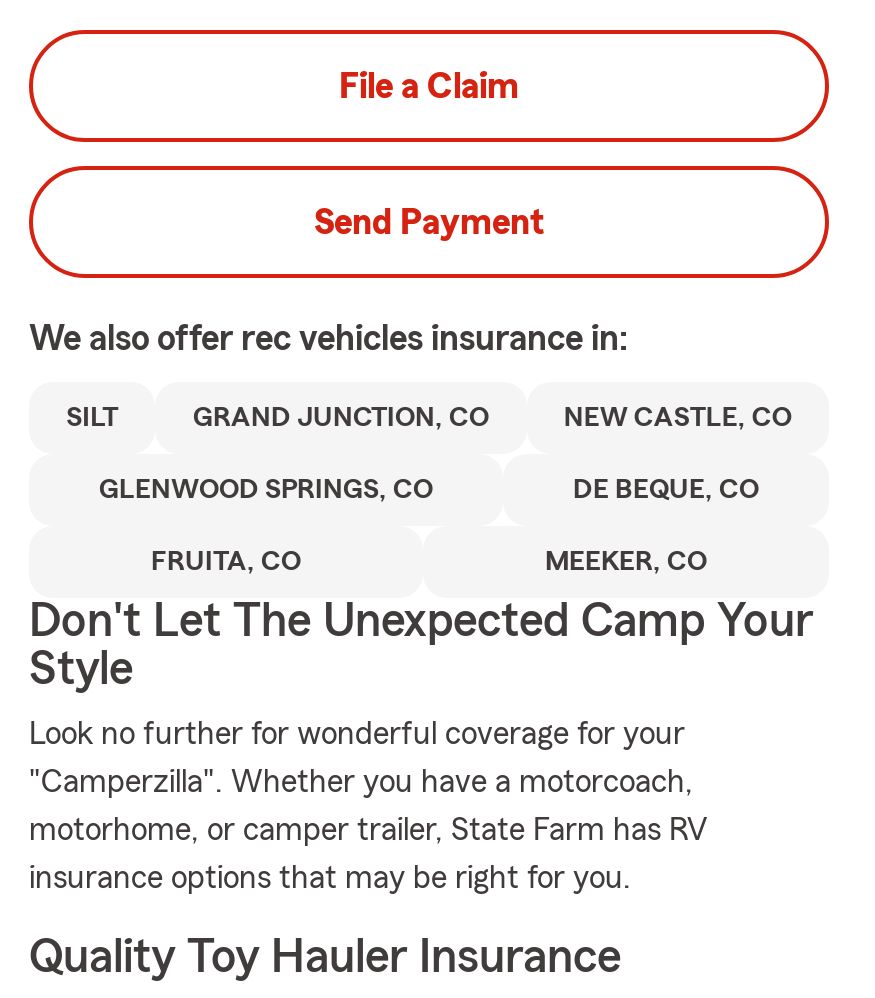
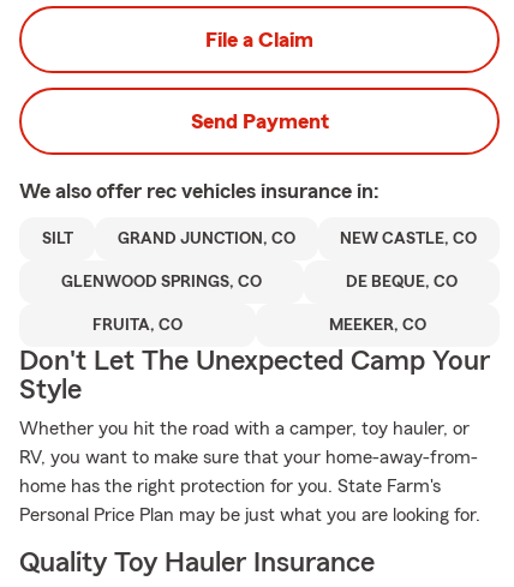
- Look no further for wonderful coverage for your
+ Whether you hit the road with a camper, toy hauler, or

- "Camperzilla". Whether you have a motorcoach,
+ RV, you want to make sure that your home-away-from-

- motorhome, or camper trailer, State Farm has RV
+ home has the right protection for you. State Farm's

- insurance options that may be right for you.
+ Personal Price Plan may be just what you are looking for.
